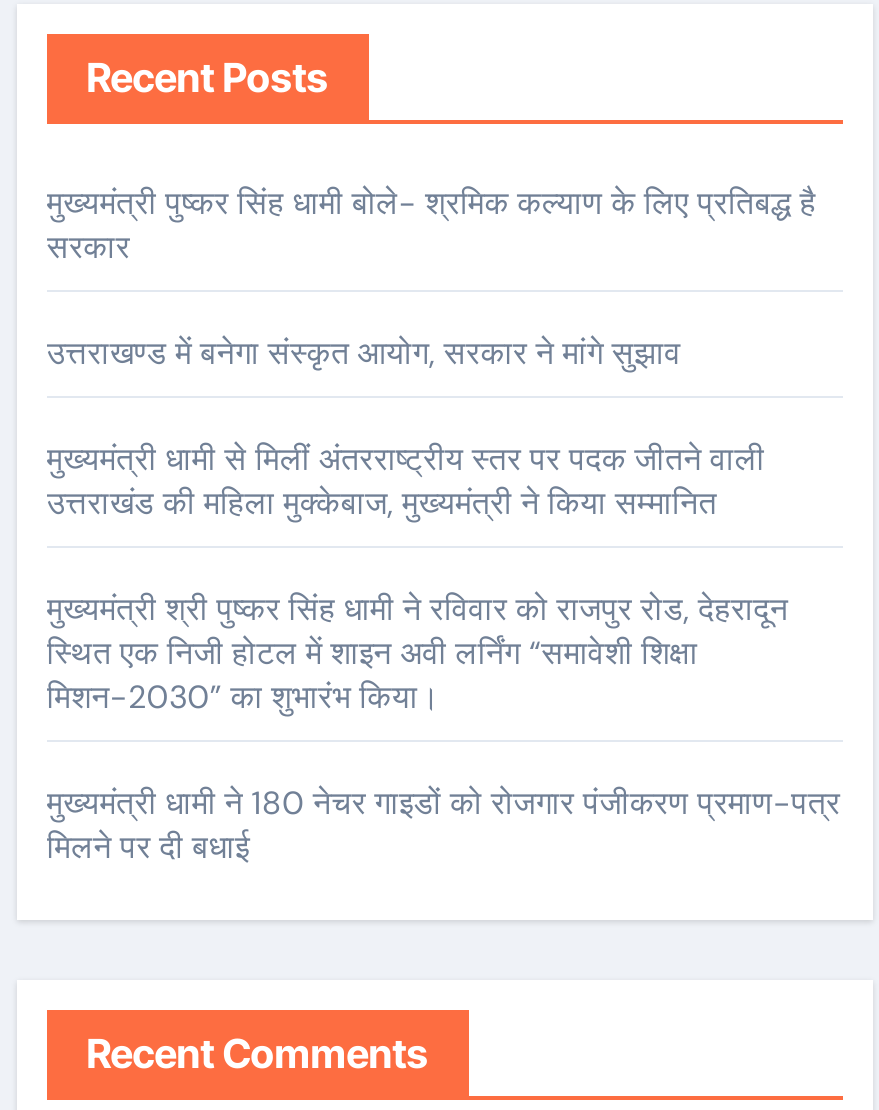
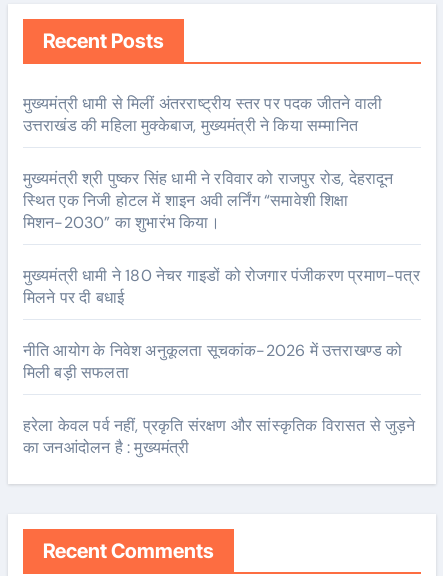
- मुख्यमंत्री पुष्कर सिंह धामी बोले- श्रमिक कल्याण के लिए प्रतिबद्ध है
- सरकार
- उत्तराखण्ड में बनेगा संस्कृत आयोग, सरकार ने मांगे सुझाव

moved up: मुख्यमंत्री धामी से मिलीं अंतरराष्ट्रीय स्तर पर पदक जीतने वाली | उत्तराखंड की महिला मुक्केबाज, मुख्यमंत्री ने किया सम्मानित | मुख्यमंत्री श्री पुष्कर सिंह धामी ने रविवार को राजपुर रोड, देहरादून | स्थित एक निजी होटल में शाइन अवी लर्निंग “समावेशी शिक्षा | मिशन-2030” का शुभारंभ किया। | मुख्यमंत्री धामी ने 180 नेचर गाइडों को रोजगार पंजीकरण प्रमाण-पत्र | मिलने पर दी बधाई

+ नीति आयोग के निवेश अनुकूलता सूचकांक-2026 में उत्तराखण्ड को
+ मिली बड़ी सफलता
+ हरेला केवल पर्व नहीं, प्रकृति संरक्षण और सांस्कृतिक विरासत से जुड़ने
+ का जनआंदोलन है : मुख्यमंत्री
